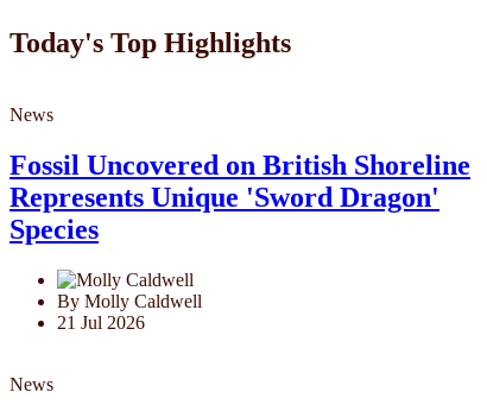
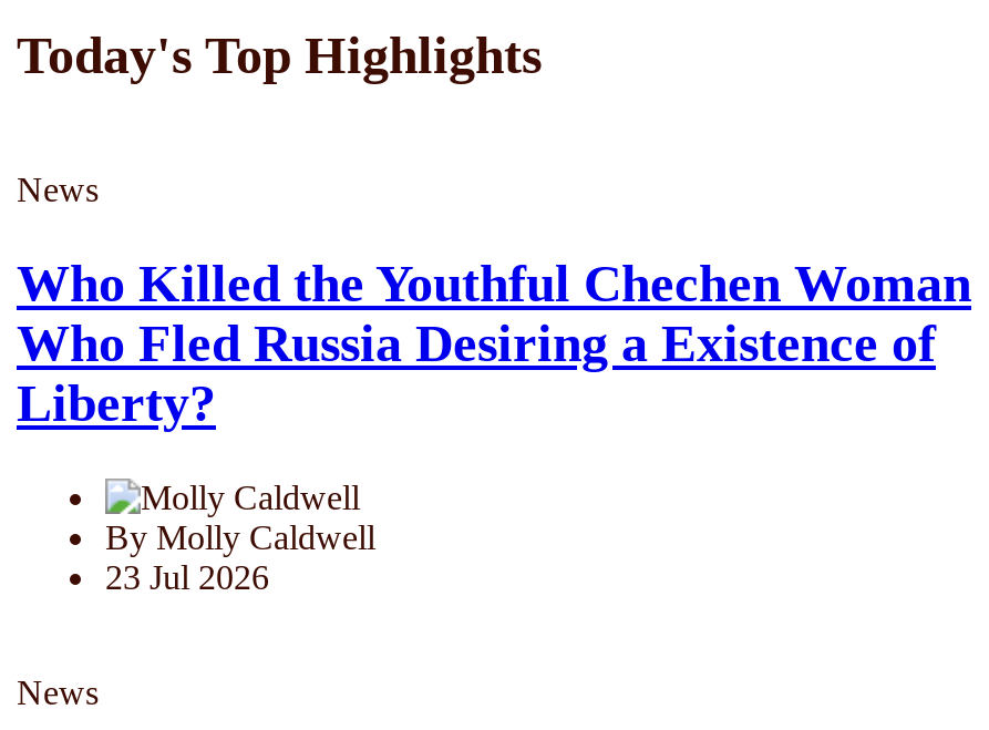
- Fossil Uncovered on British Shoreline
- Represents Unique 'Sword Dragon'
- Species
+ Who Killed the Youthful Chechen Woman
+ Who Fled Russia Desiring a Existence of
+ Liberty?

- 21 Jul 2026
+ 23 Jul 2026
